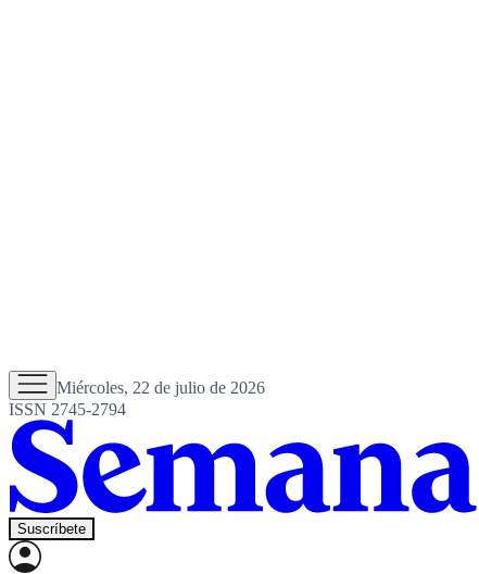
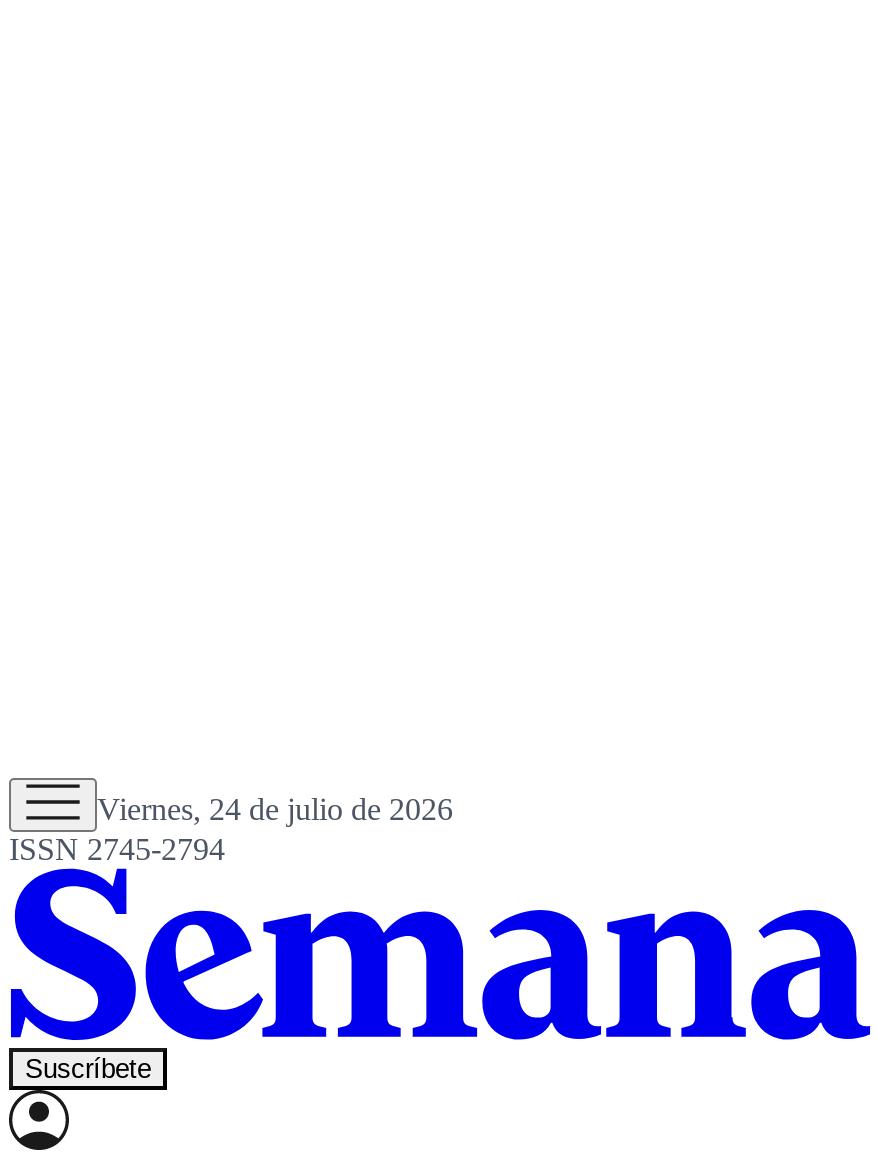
- Miércoles, 22 de julio de 2026
+ Viernes, 24 de julio de 2026
